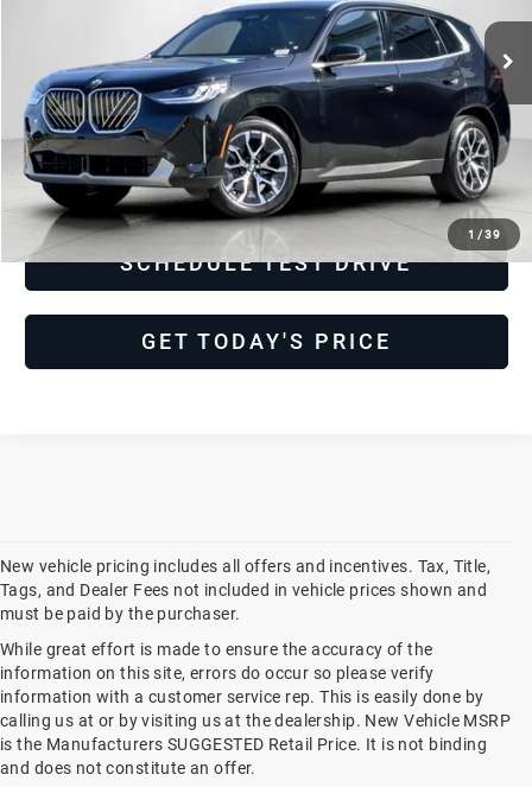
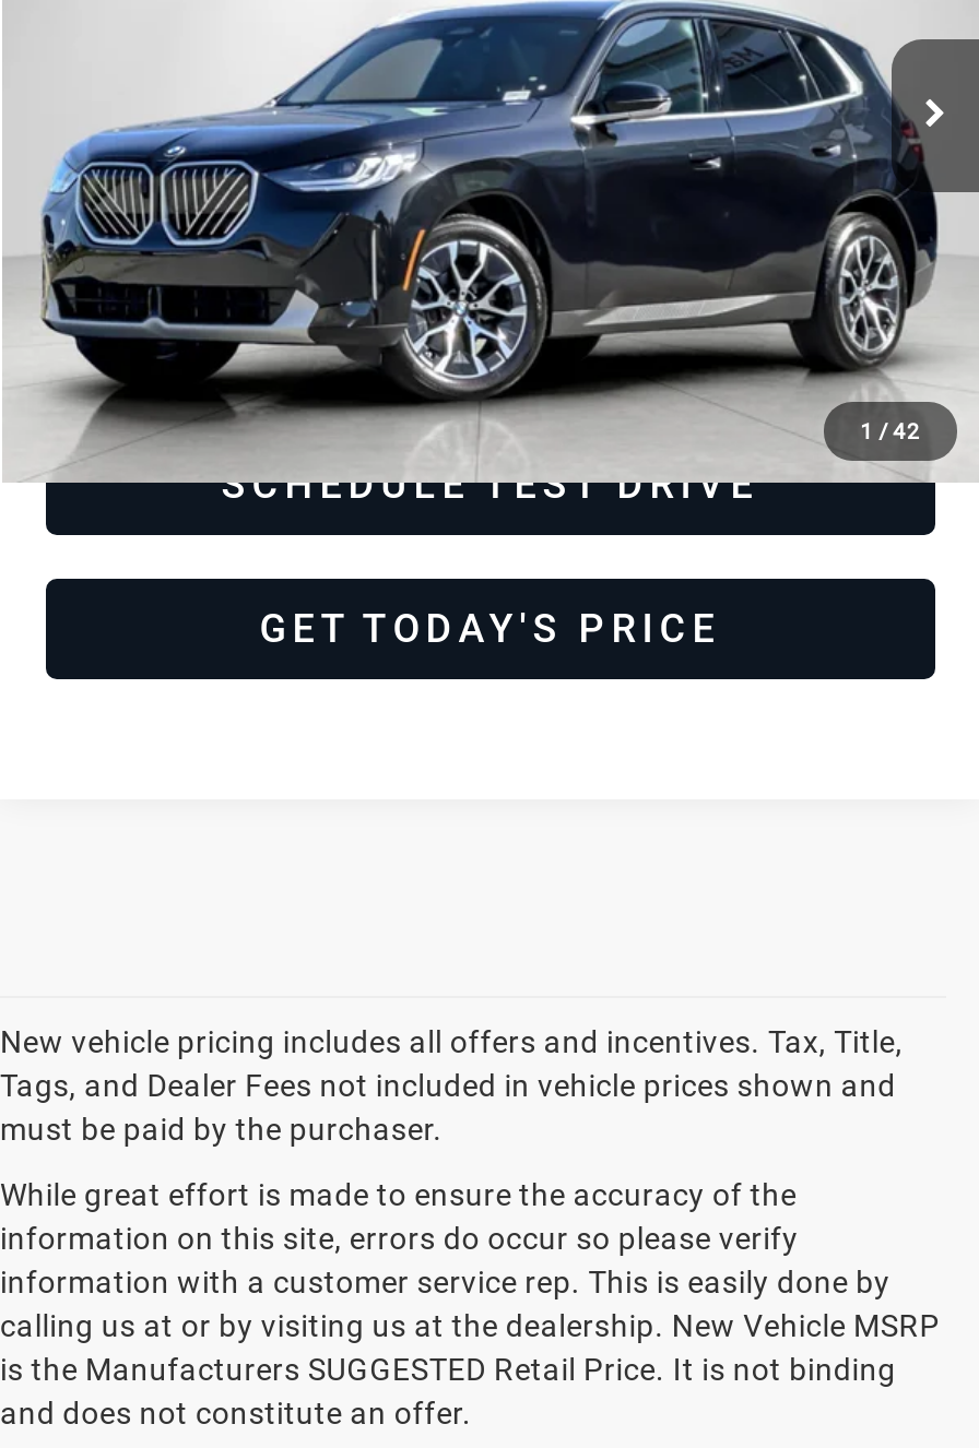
- 1 / 39
+ 1 / 42
